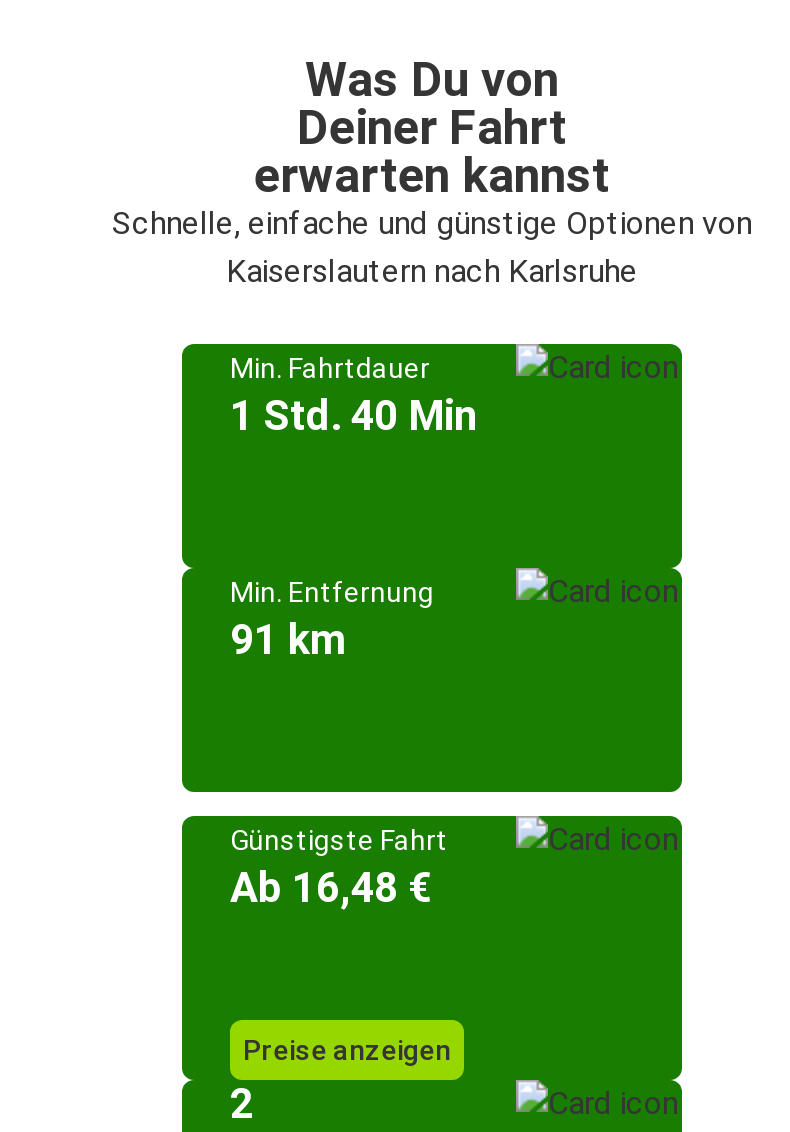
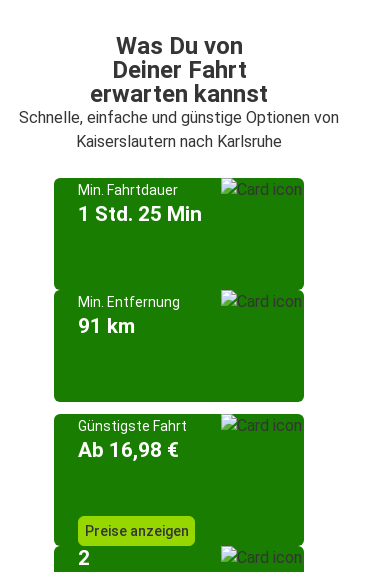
- 1 Std. 40 Min
+ 1 Std. 25 Min

- Ab 16,48 €
+ Ab 16,98 €
